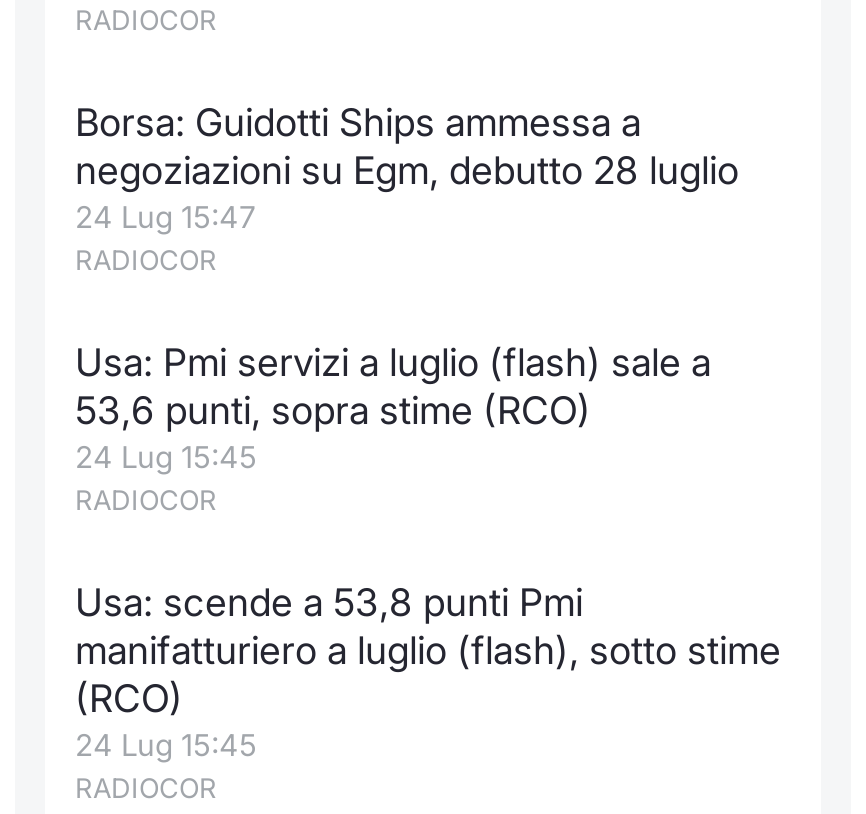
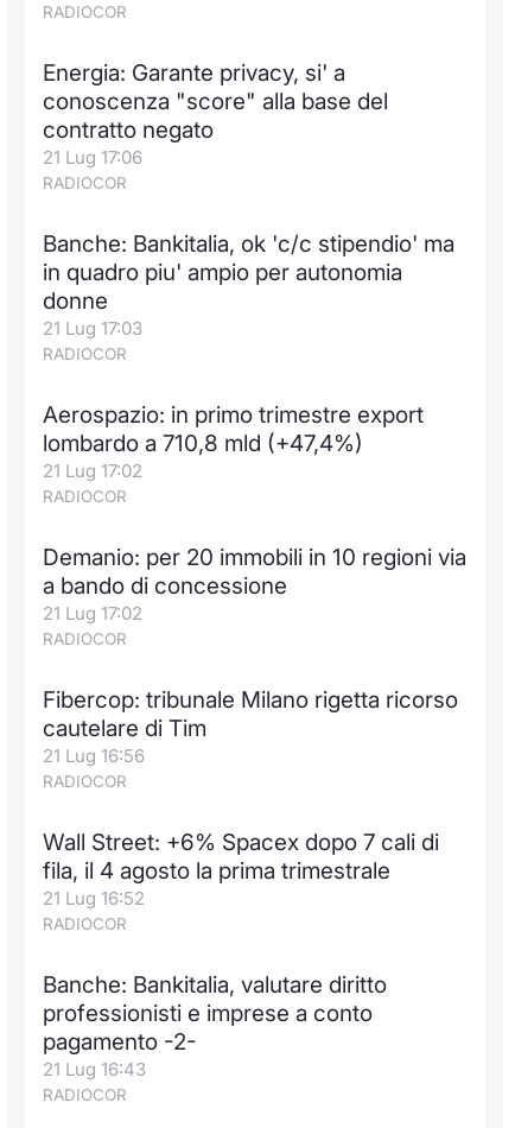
- Borsa: Guidotti Ships ammessa a
- negoziazioni su Egm, debutto 28 luglio
- 24 Lug 15:47
+ Energia: Garante privacy, si' a
+ conoscenza "score" alla base del
+ contratto negato
+ 21 Lug 17:06

- Usa: Pmi servizi a luglio (flash) sale a
- 53,6 punti, sopra stime (RCO)
- 24 Lug 15:45
+ Banche: Bankitalia, ok 'c/c stipendio' ma
+ in quadro piu' ampio per autonomia
+ donne
+ 21 Lug 17:03

- Usa: scende a 53,8 punti Pmi
- manifatturiero a luglio (flash), sotto stime
- (RCO)
- 24 Lug 15:45
+ Aerospazio: in primo trimestre export
+ lombardo a 710,8 mld (+47,4%)
+ 21 Lug 17:02
+ RADIOCOR
+ Demanio: per 20 immobili in 10 regioni via
+ a bando di concessione
+ 21 Lug 17:02
+ RADIOCOR
+ Fibercop: tribunale Milano rigetta ricorso
+ cautelare di Tim
+ 21 Lug 16:56
+ RADIOCOR
+ Wall Street: +6% Spacex dopo 7 cali di
+ fila, il 4 agosto la prima trimestrale
+ 21 Lug 16:52
+ RADIOCOR
+ Banche: Bankitalia, valutare diritto
+ professionisti e imprese a conto
+ pagamento -2-
+ 21 Lug 16:43
